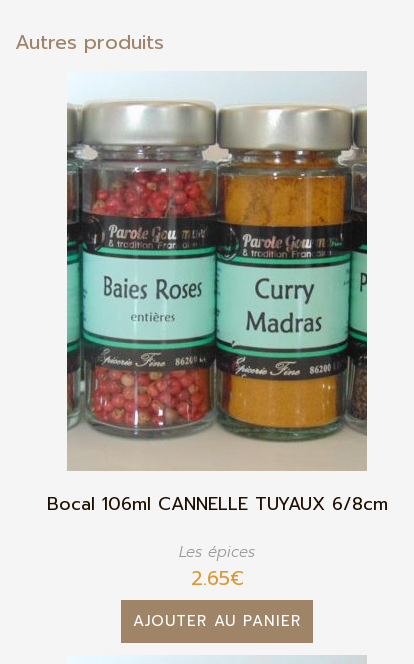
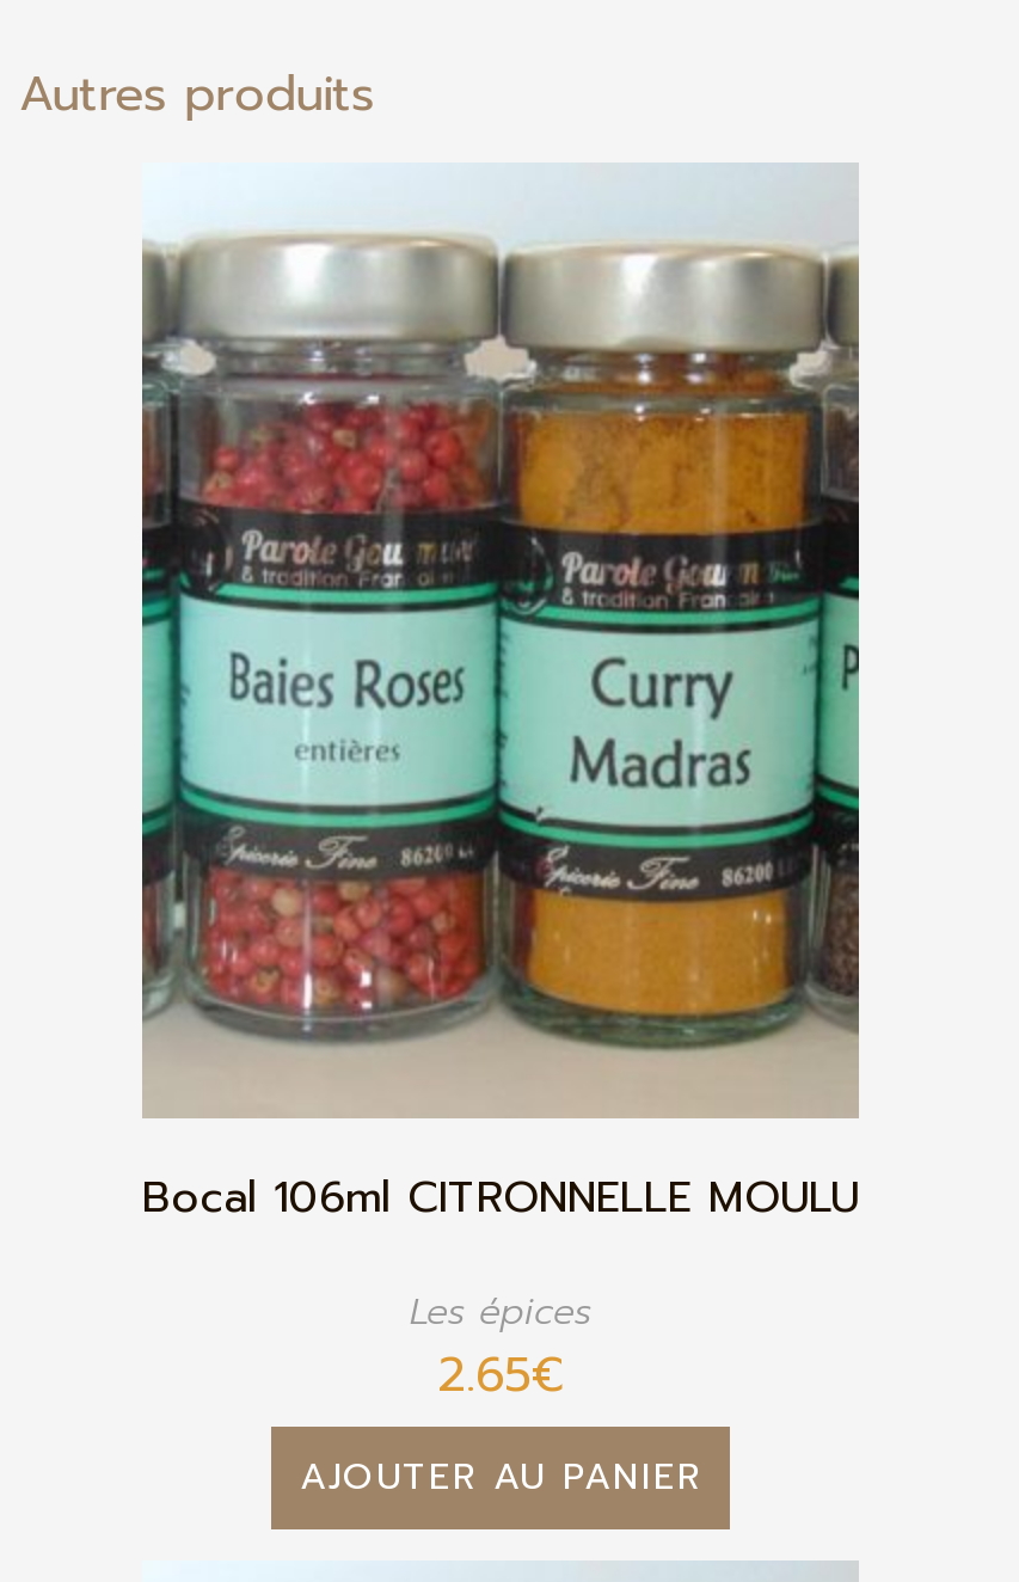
- Bocal 106ml CANNELLE TUYAUX 6/8cm
+ Bocal 106ml CITRONNELLE MOULU
